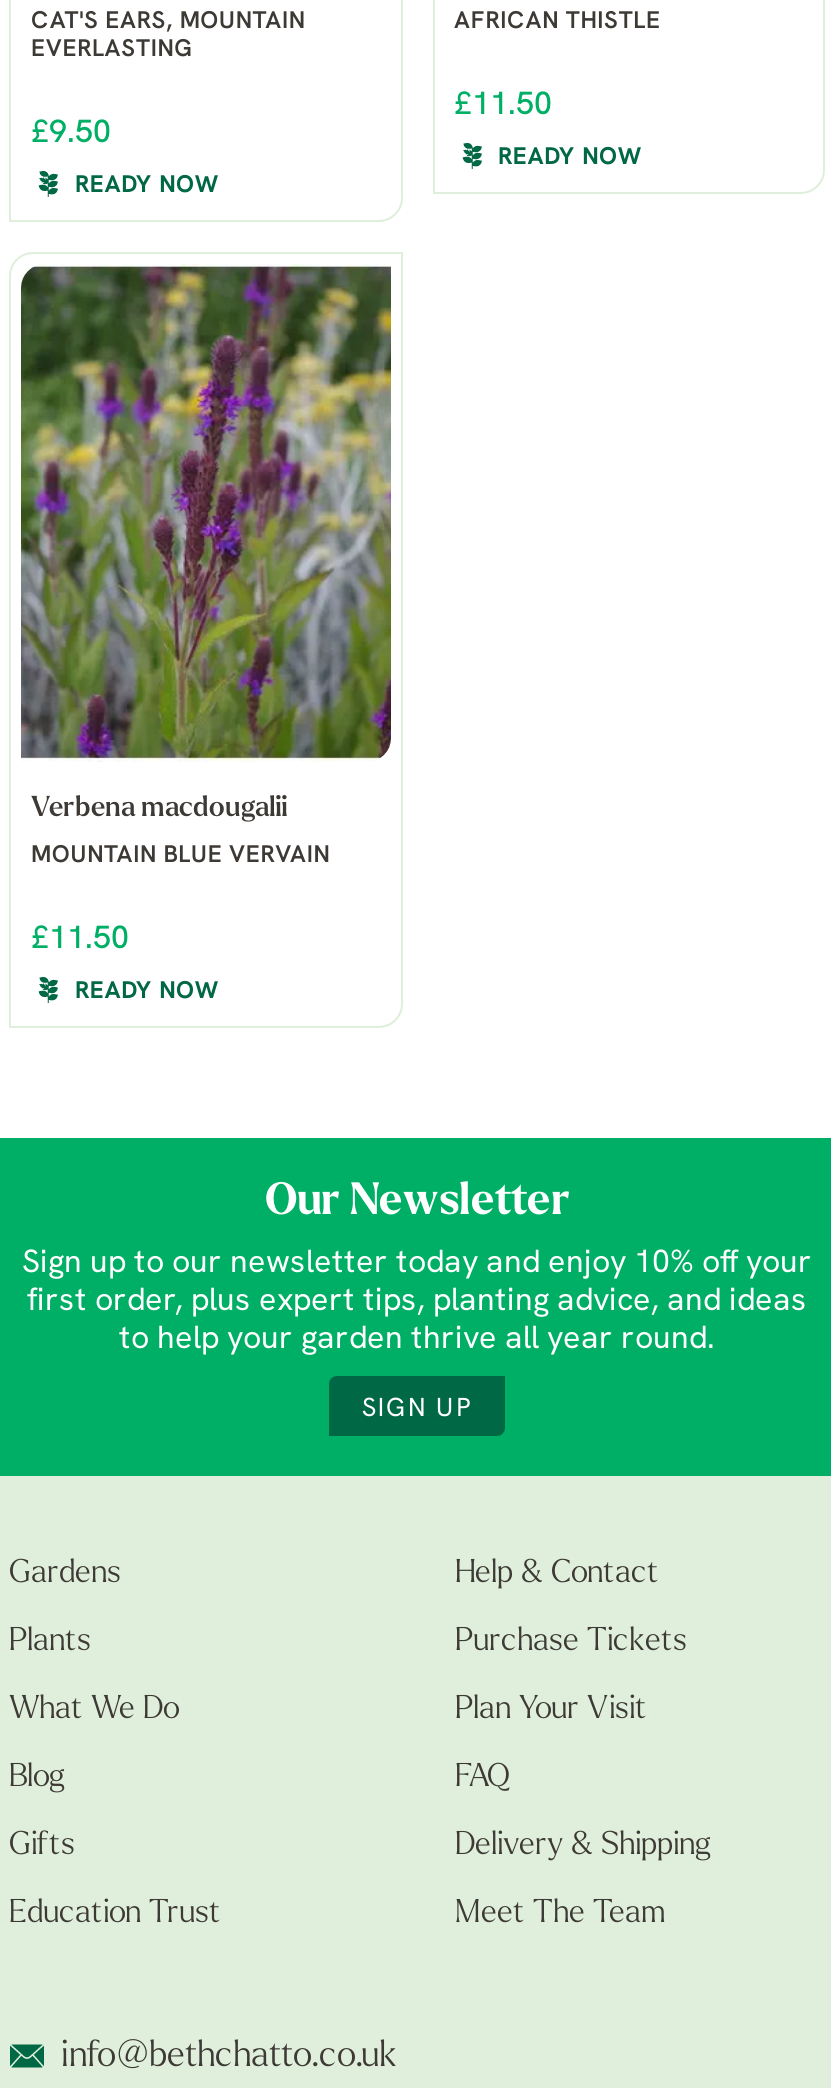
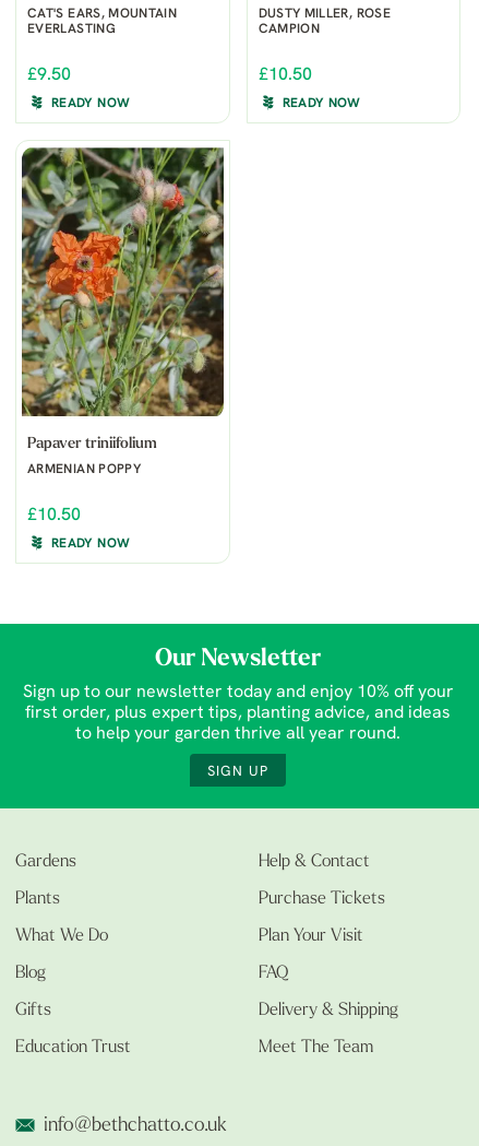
- AFRICAN THISTLE
+ DUSTY MILLER, ROSE
+ CAMPION

- £11.50
+ £10.50

- [image]
- Verbena macdougalii
+ [image]
+ Papaver triniifolium

- MOUNTAIN BLUE VERVAIN
+ ARMENIAN POPPY

- £11.50
+ £10.50
